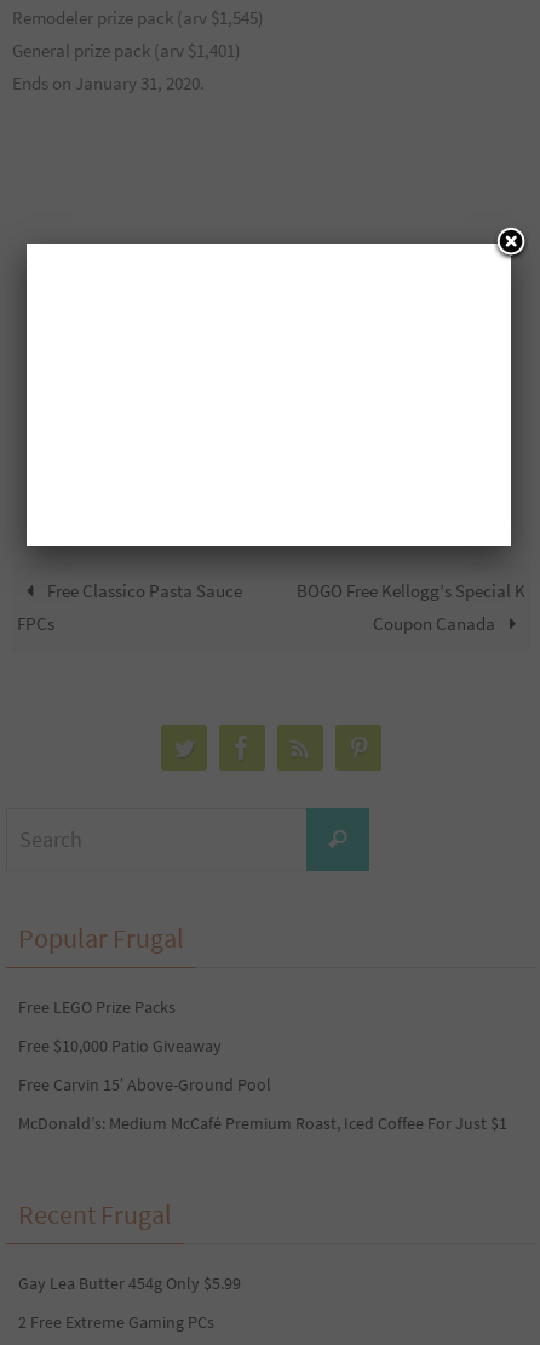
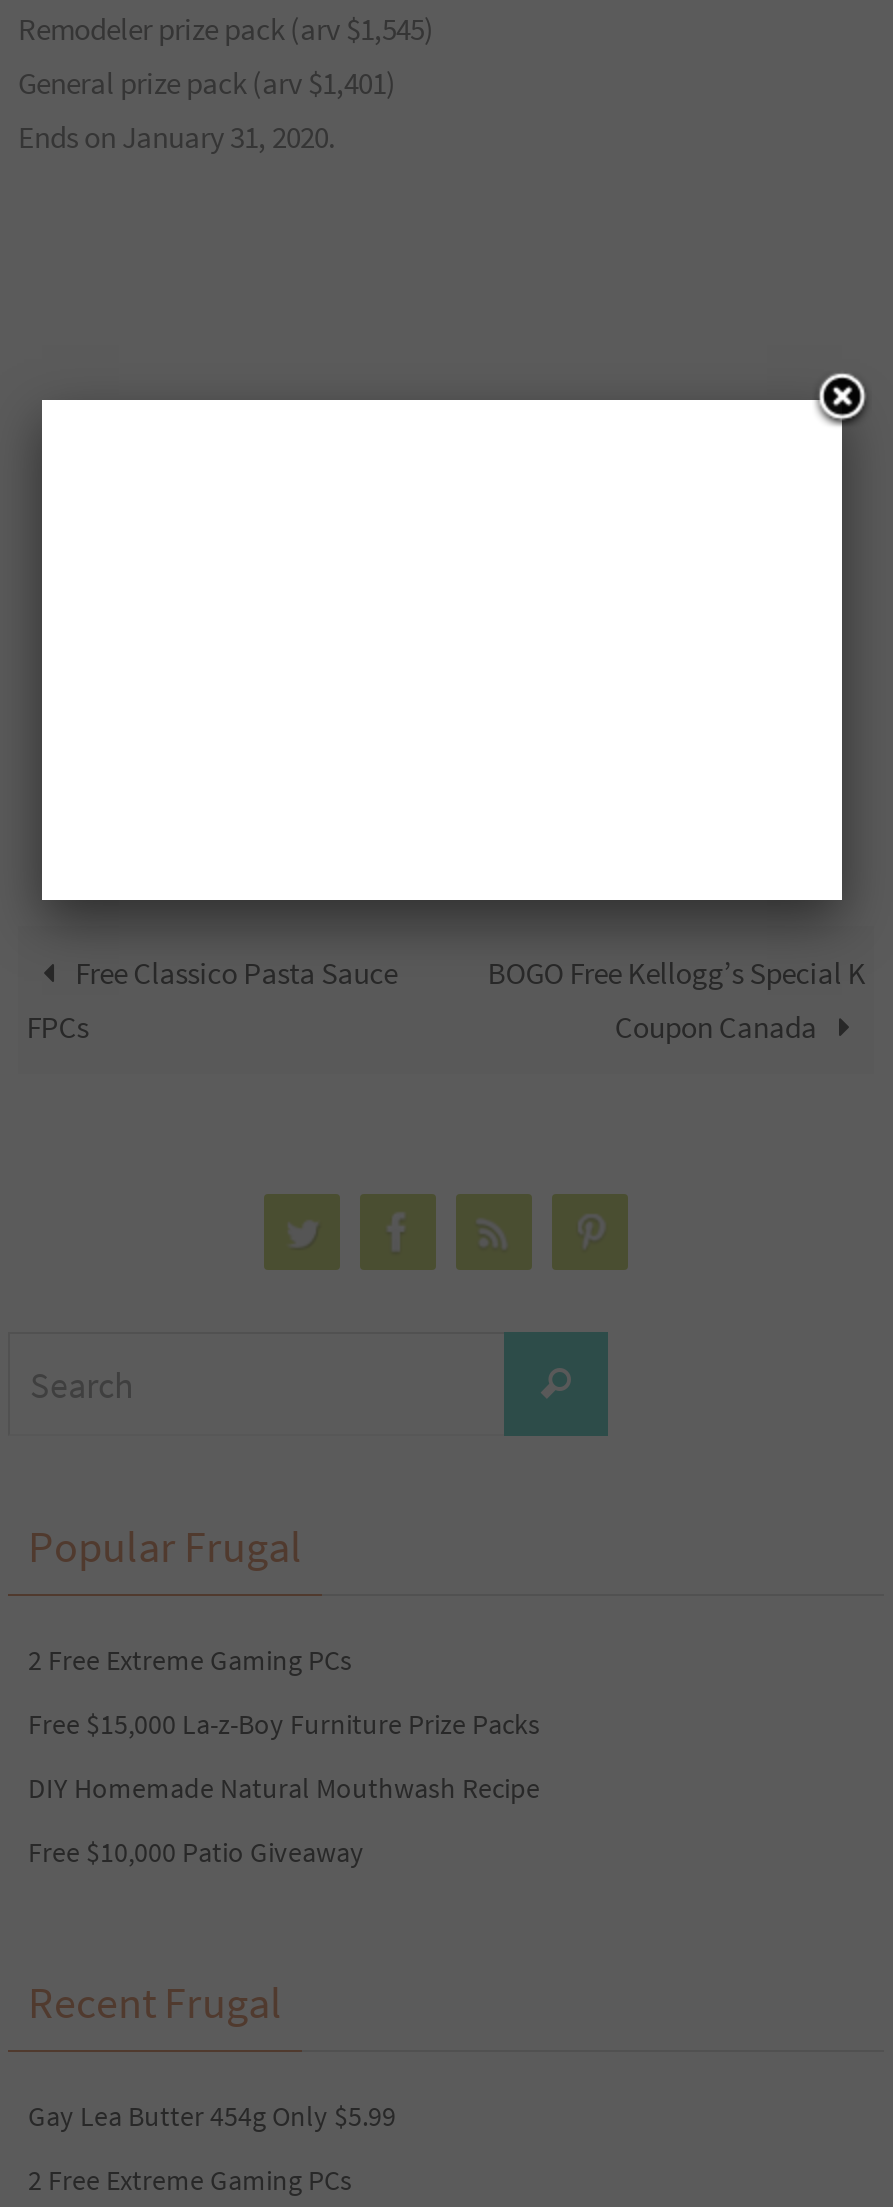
- Free LEGO Prize Packs
+ 2 Free Extreme Gaming PCs
+ Free $15,000 La-z-Boy Furniture Prize Packs
+ DIY Homemade Natural Mouthwash Recipe

moved down: Free $10,000 Patio Giveaway

- Free Carvin 15′ Above-Ground Pool
- McDonald’s: Medium McCafé Premium Roast, Iced Coffee For Just $1
